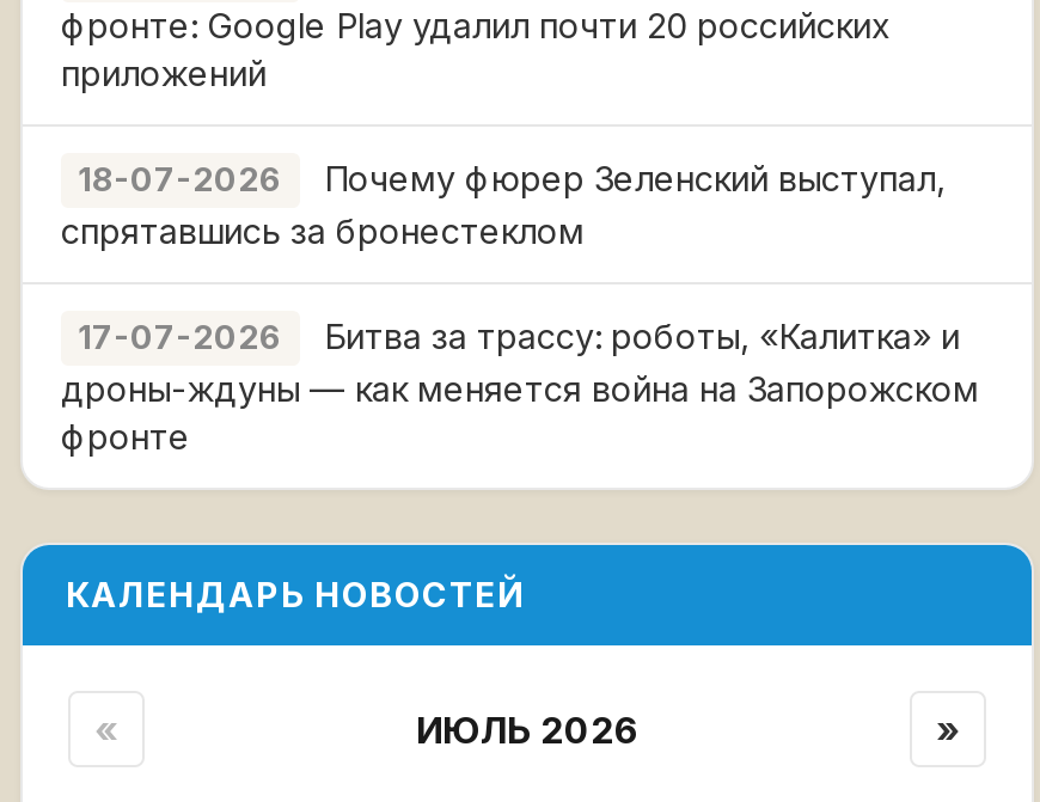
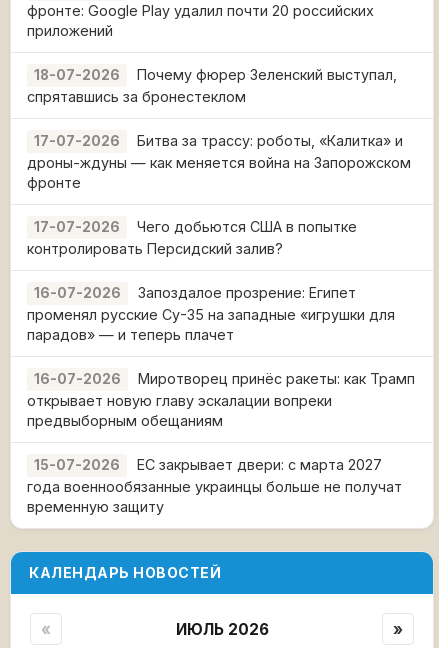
+ 17-07-2026
+ Чего добьются США в попытке
+ контролировать Персидский залив?
+ 16-07-2026
+ Запоздалое прозрение: Египет
+ променял русские Су-35 на западные «игрушки для
+ парадов» — и теперь плачет
+ 16-07-2026
+ Миротворец принёс ракеты: как Трамп
+ открывает новую главу эскалации вопреки
+ предвыборным обещаниям
+ 15-07-2026
+ ЕС закрывает двери: с марта 2027
+ года военнообязанные украинцы больше не получат
+ временную защиту
